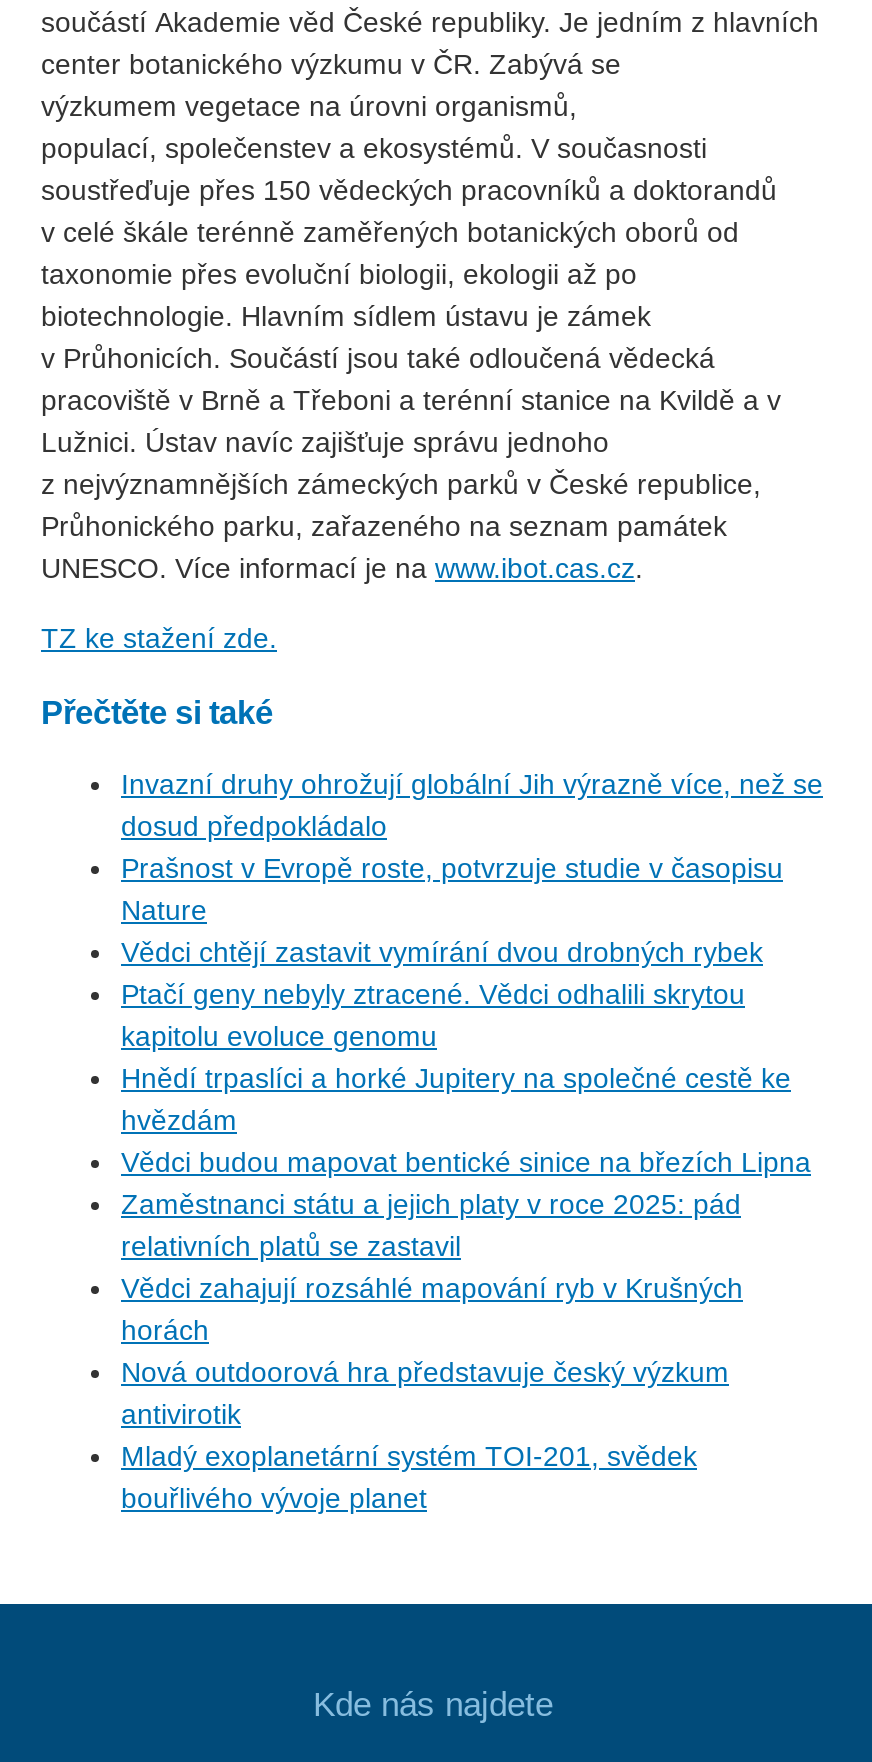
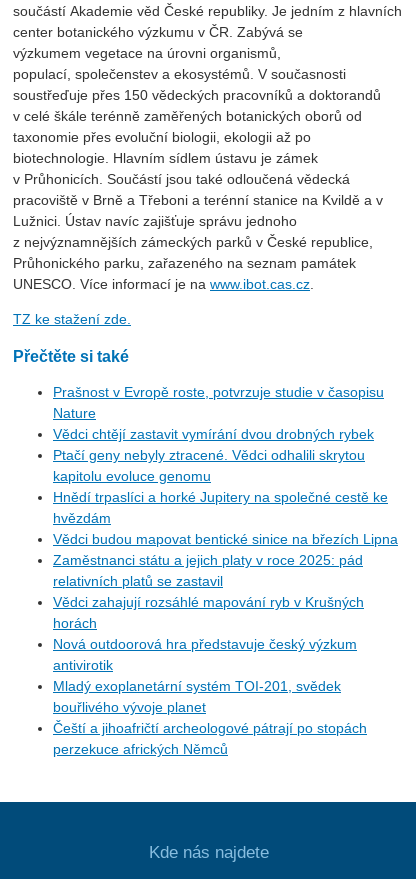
- Invazní druhy ohrožují globální Jih výrazně více, než se
- dosud předpokládalo

moved up: Prašnost v Evropě roste, potvrzuje studie v časopisu | Nature | Vědci chtějí zastavit vymírání dvou drobných rybek | ... | Mladý exoplanetární systém TOI-201, svědek | bouřlivého vývoje planet

+ Čeští a jihoafričtí archeologové pátrají po stopách
+ perzekuce afrických Němců
